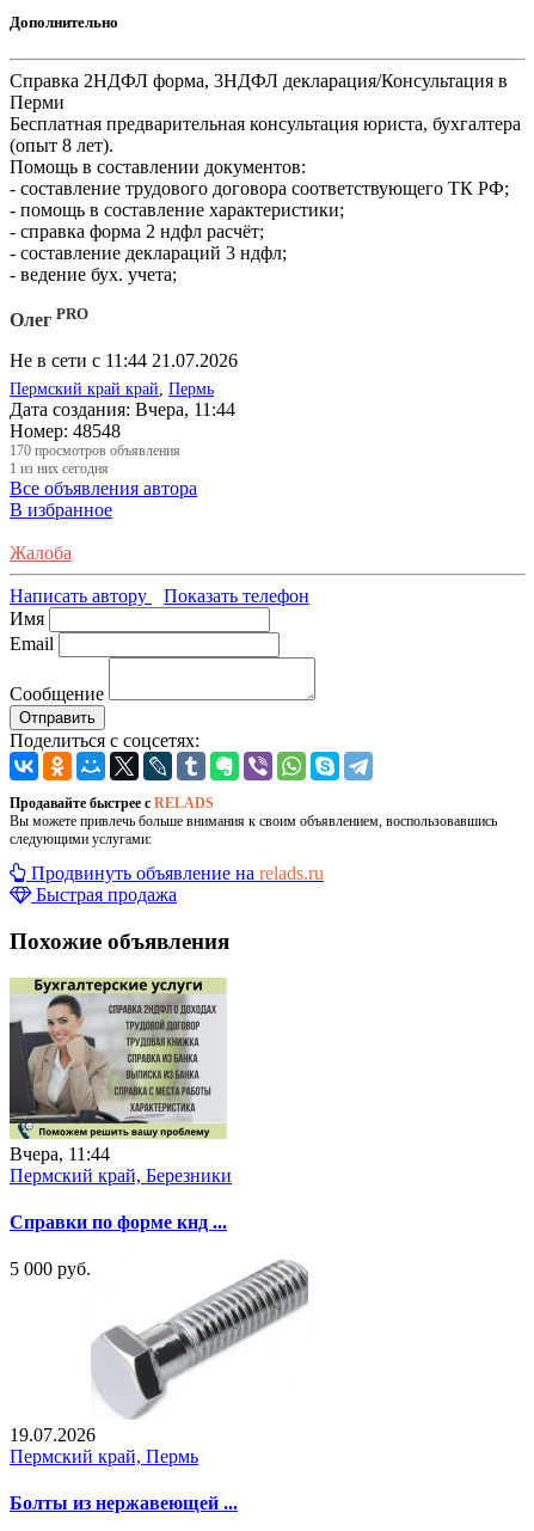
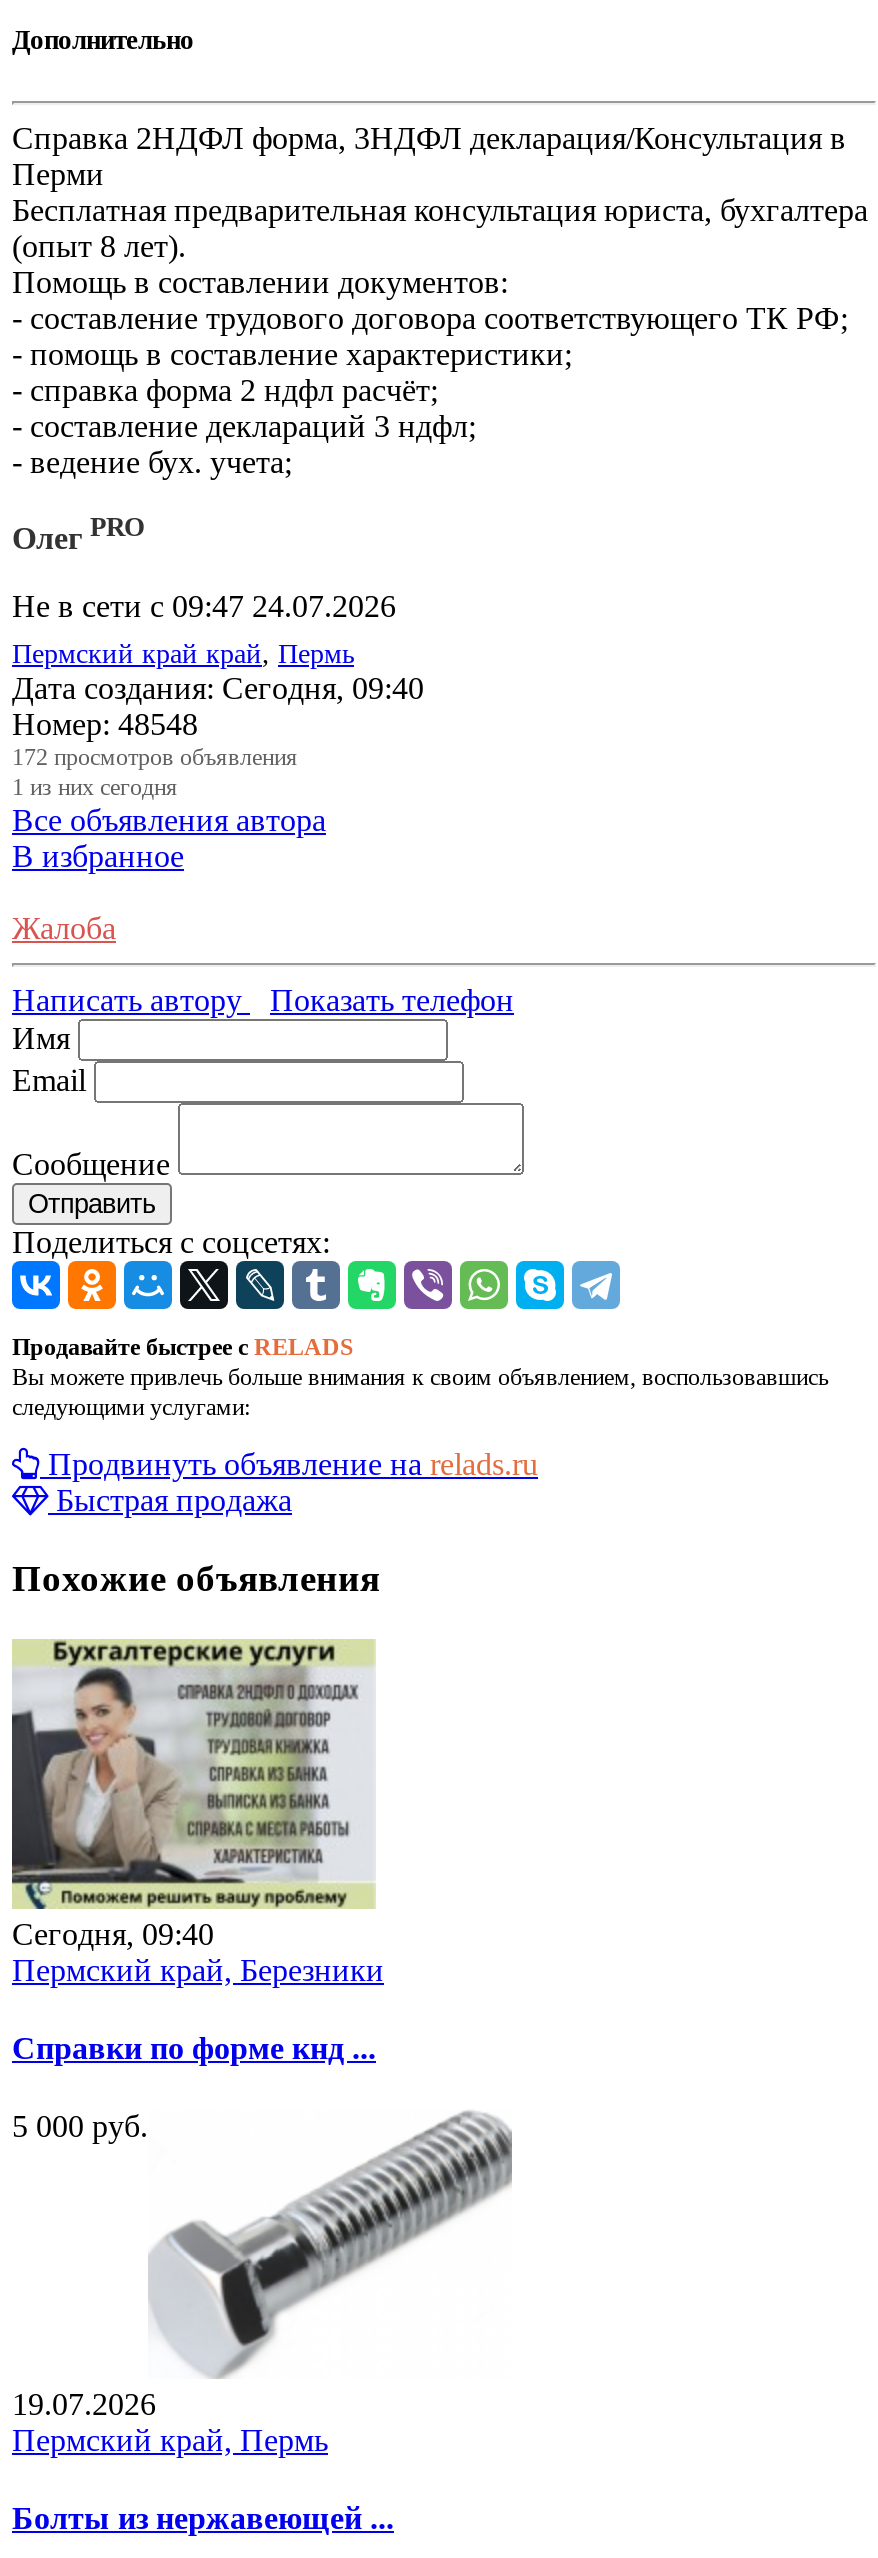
- Не в сети с 11:44 21.07.2026
+ Не в сети с 09:47 24.07.2026

- Дата создания: Вчера, 11:44
+ Дата создания: Сегодня, 09:40

- 170 просмотров объявления
+ 172 просмотров объявления

- Вчера, 11:44
+ Сегодня, 09:40
